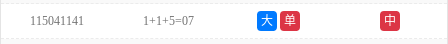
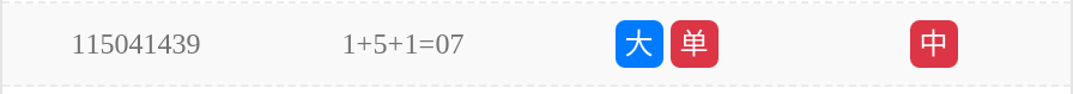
- 115041141
+ 115041439

- 1+1+5=07
+ 1+5+1=07
